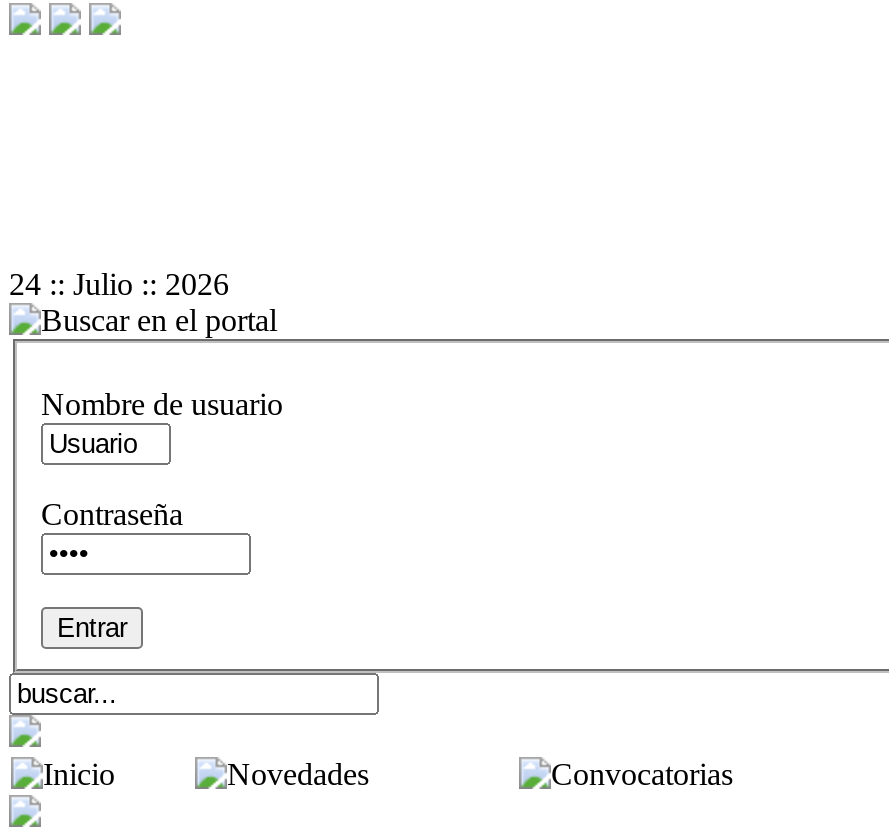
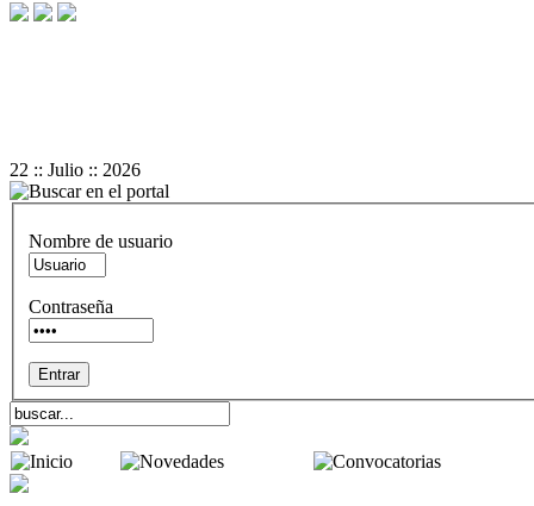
- 24 :: Julio :: 2026
+ 22 :: Julio :: 2026
